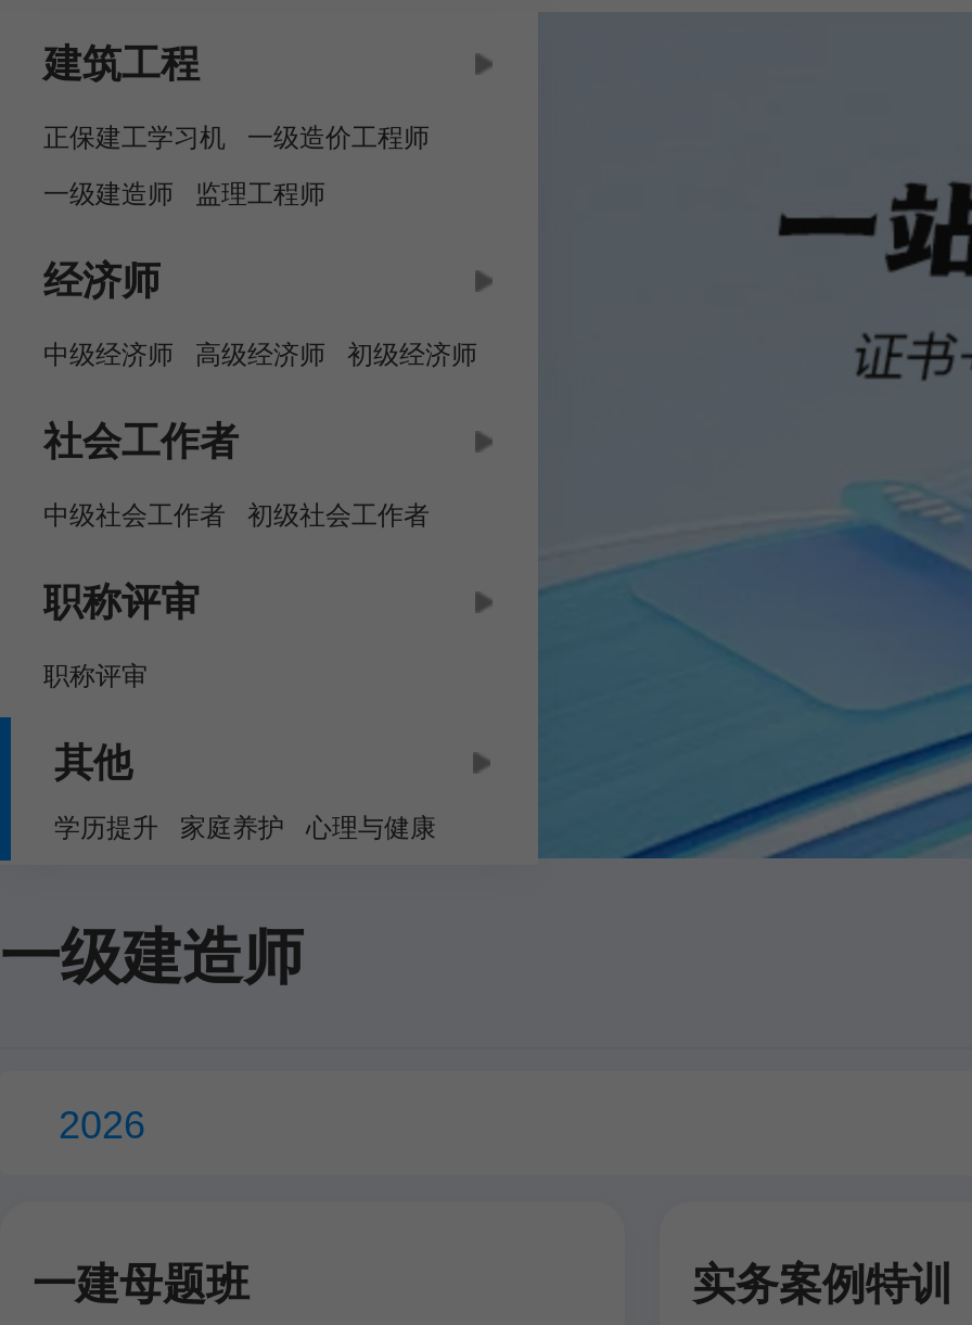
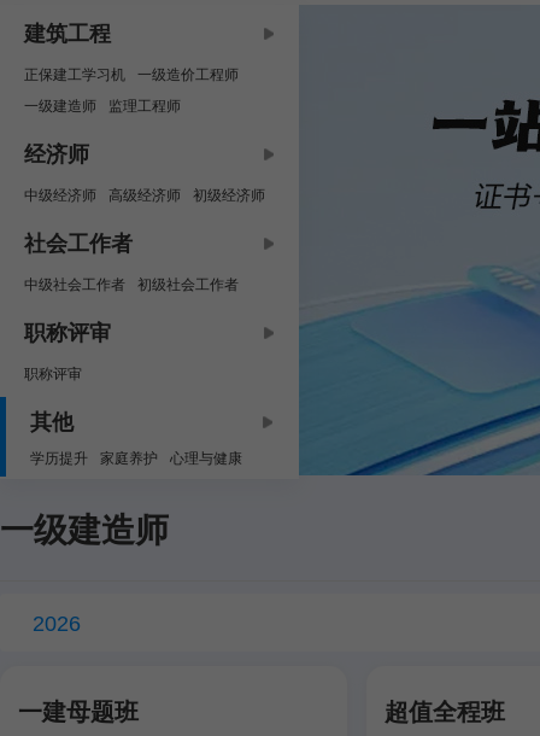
- 实务案例特训
+ 超值全程班
